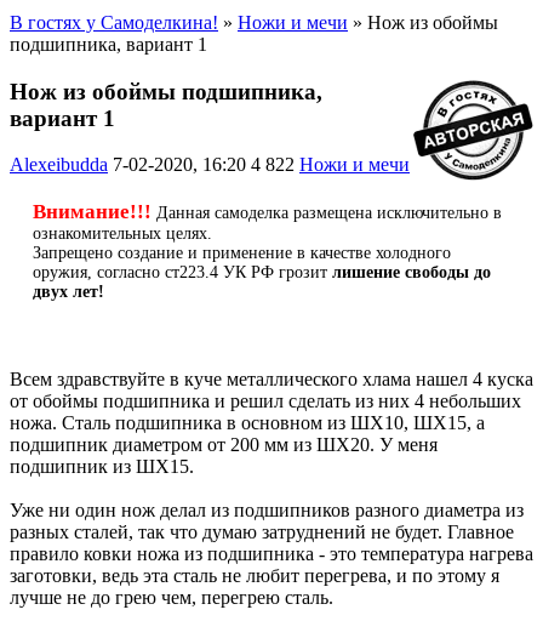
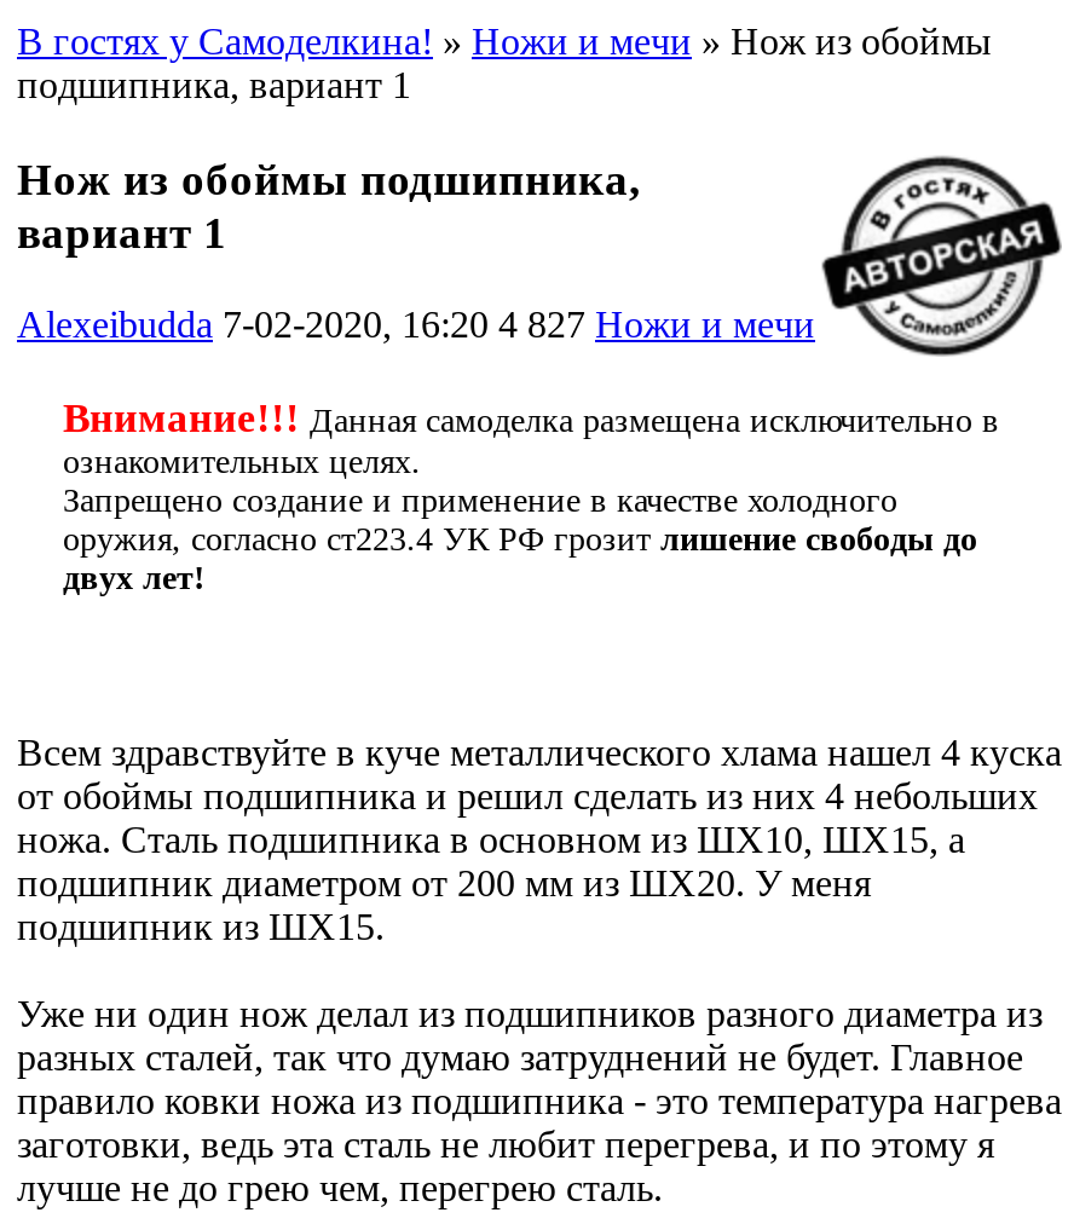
- Alexeibudda 7-02-2020, 16:20 4 822 Ножи и мечи
+ Alexeibudda 7-02-2020, 16:20 4 827 Ножи и мечи
